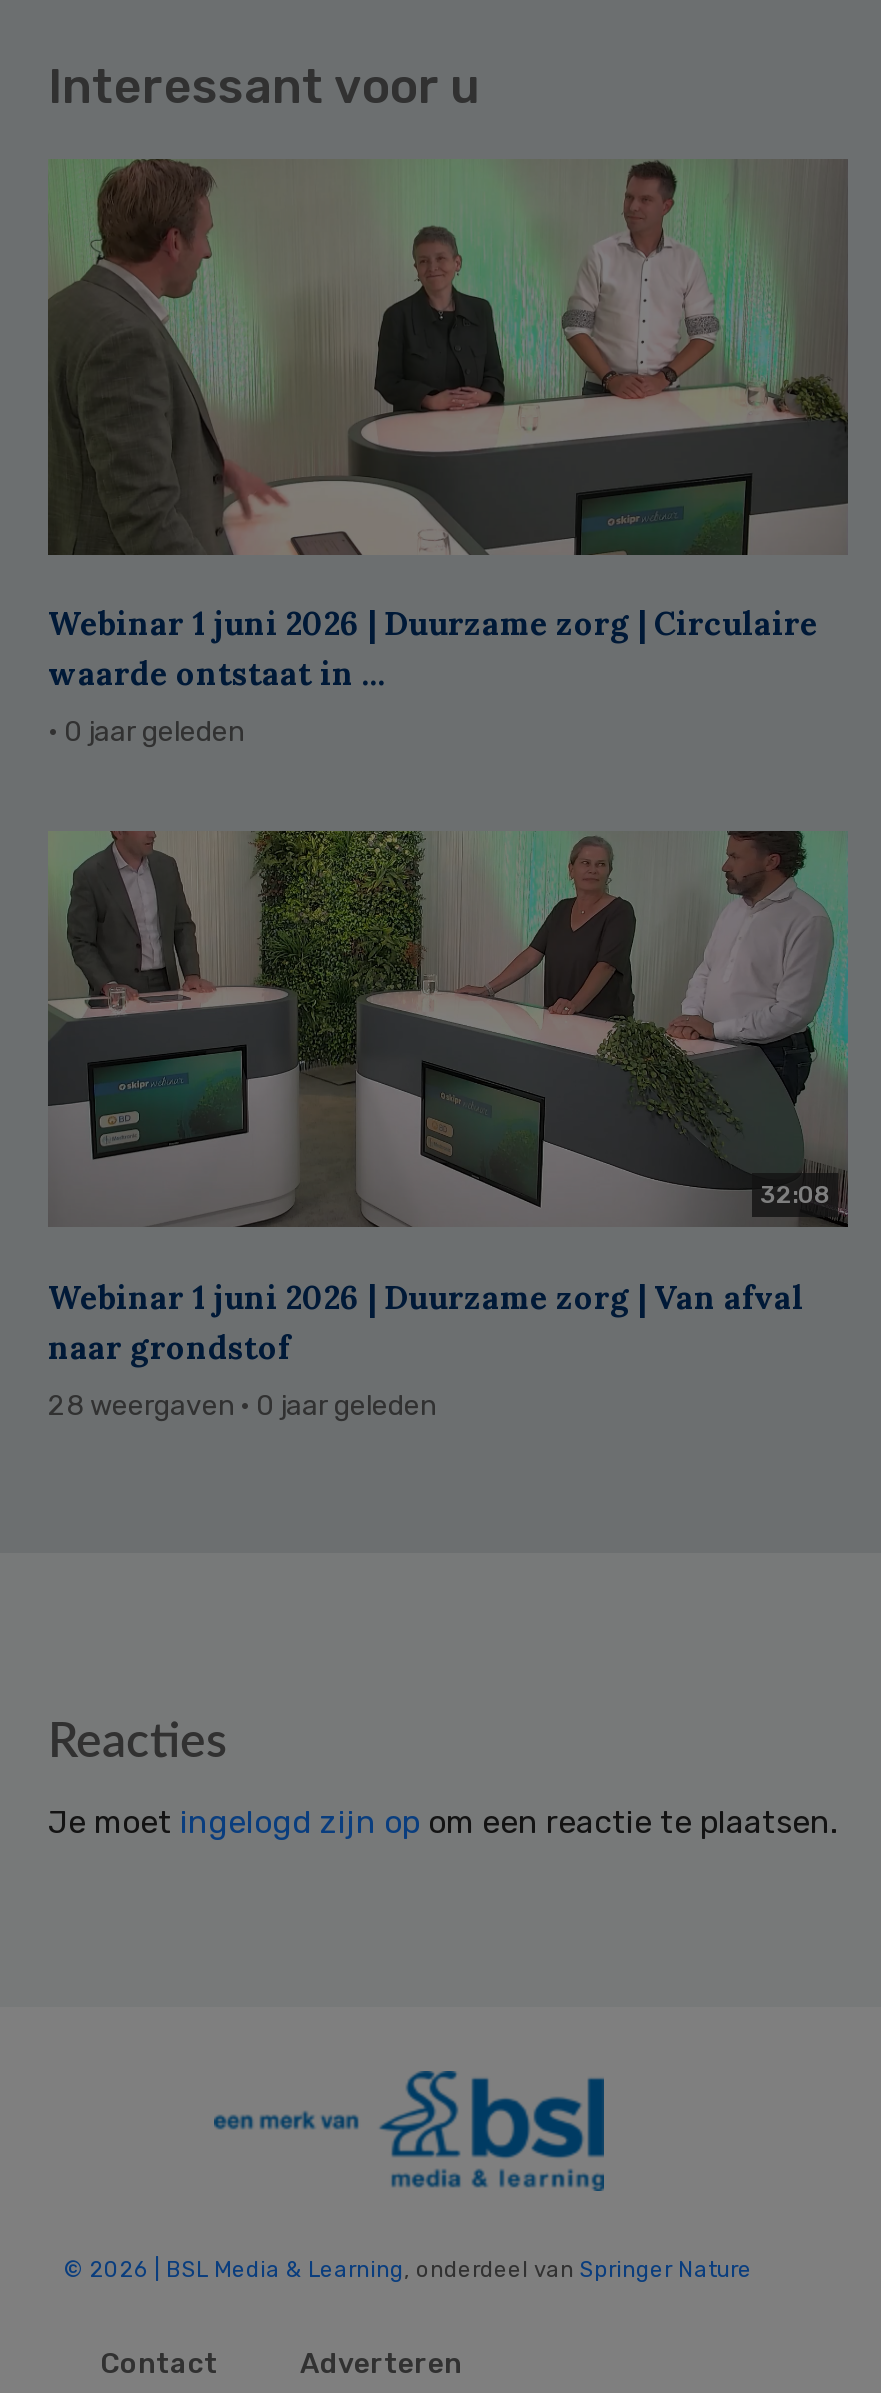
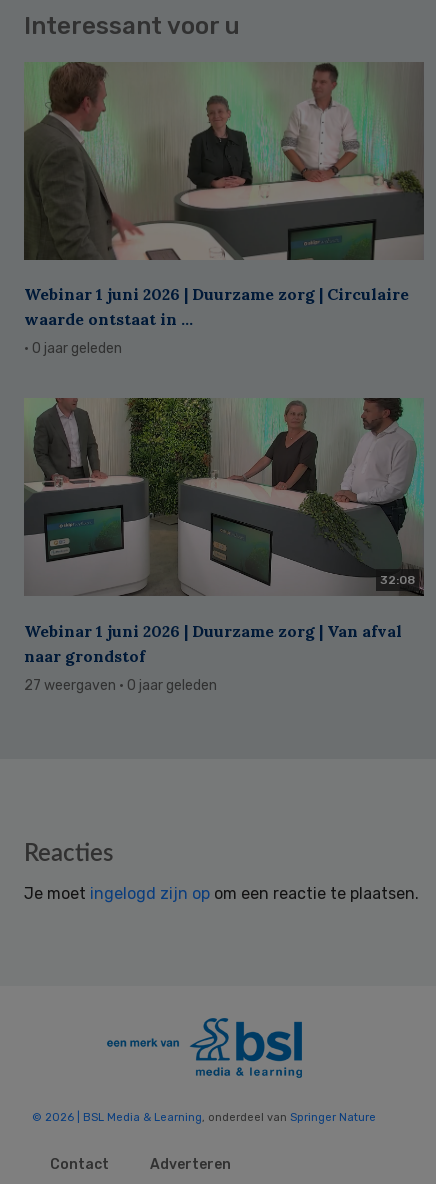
- 28 weergaven · 0 jaar geleden
+ 27 weergaven · 0 jaar geleden
